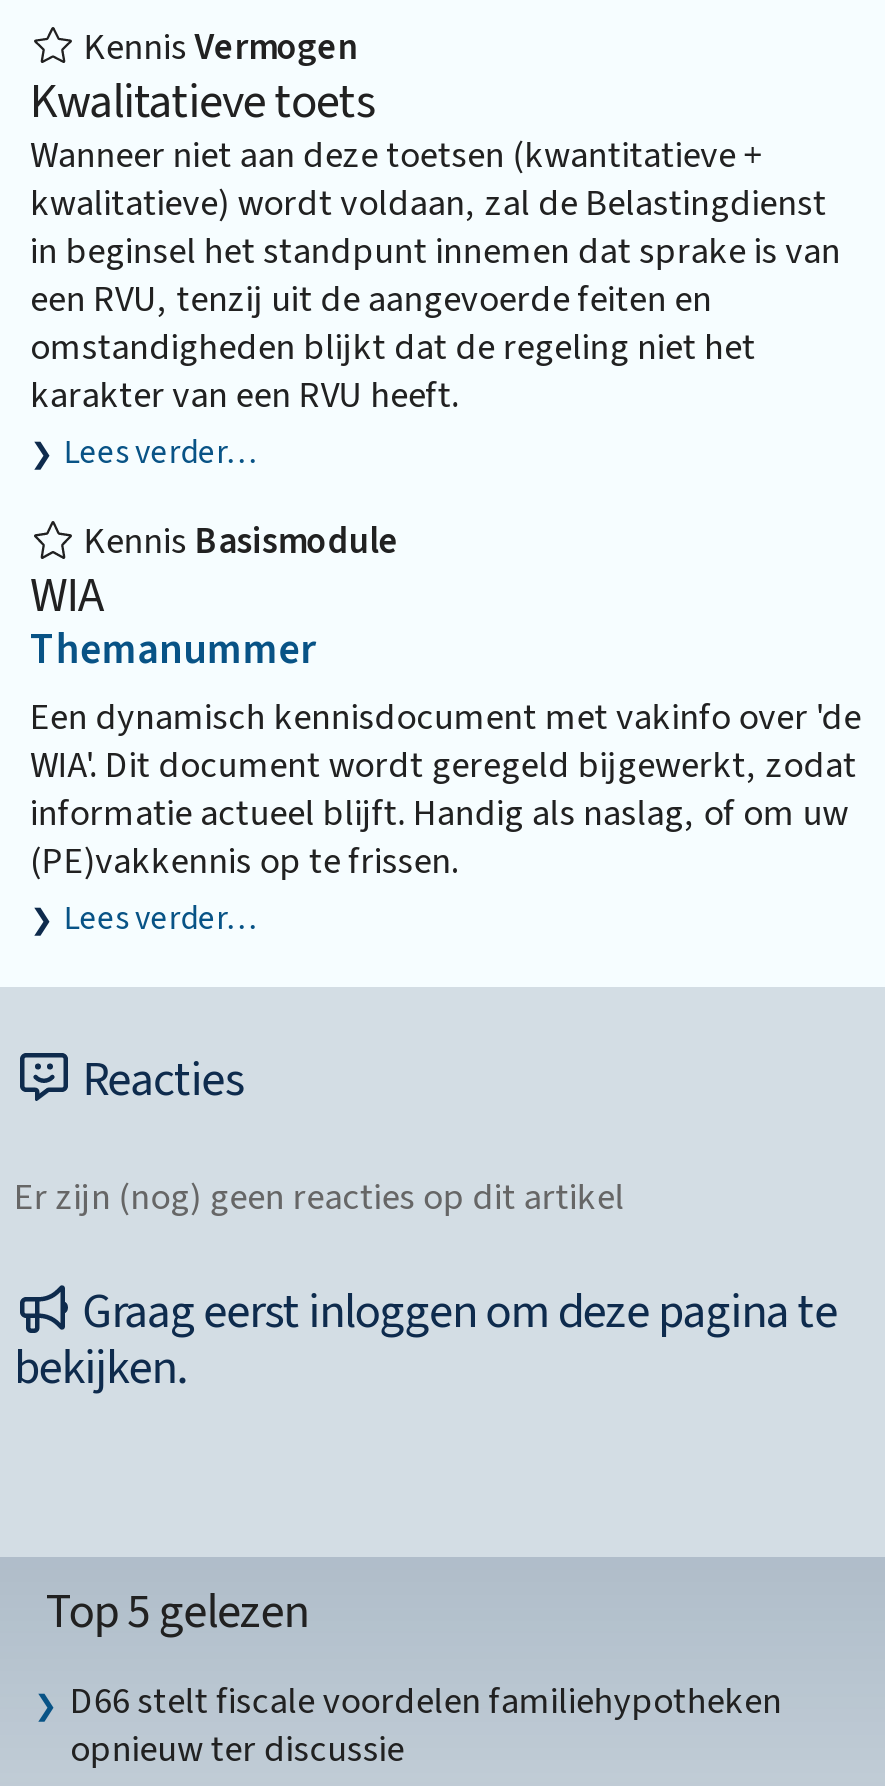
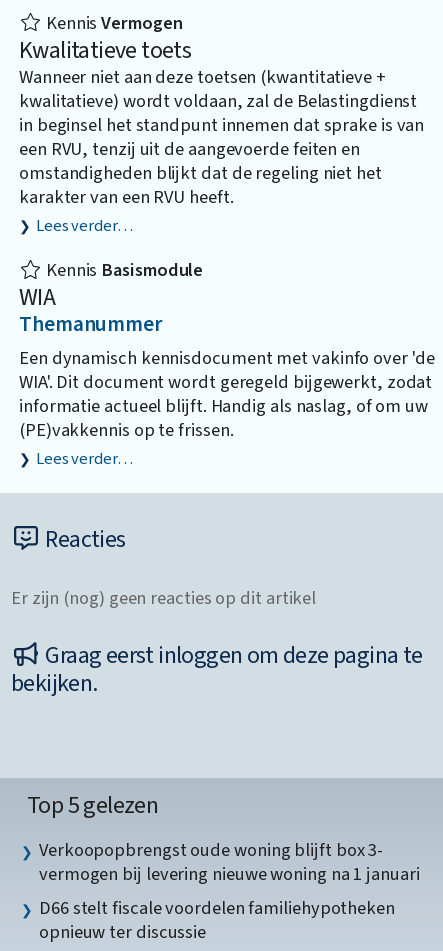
+ Verkoopopbrengst oude woning blijft box 3-
+ vermogen bij levering nieuwe woning na 1 januari
